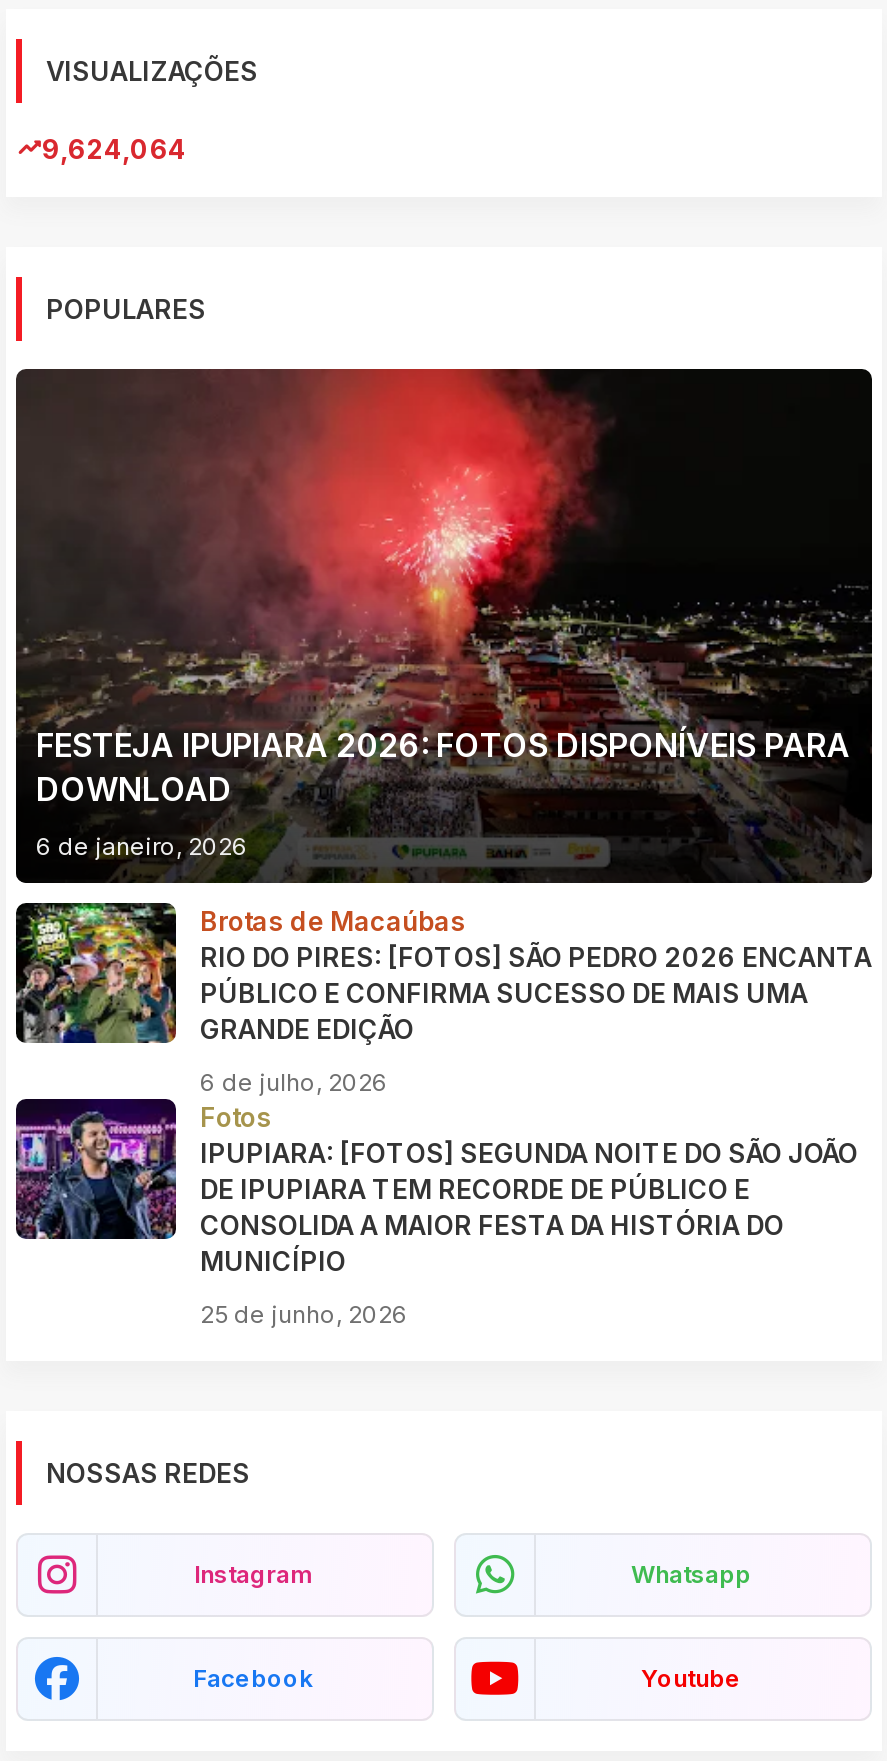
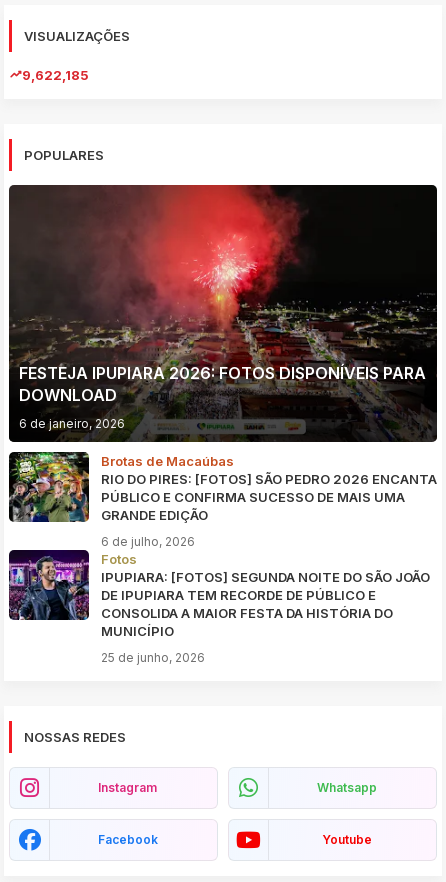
- 9,624,064
+ 9,622,185
